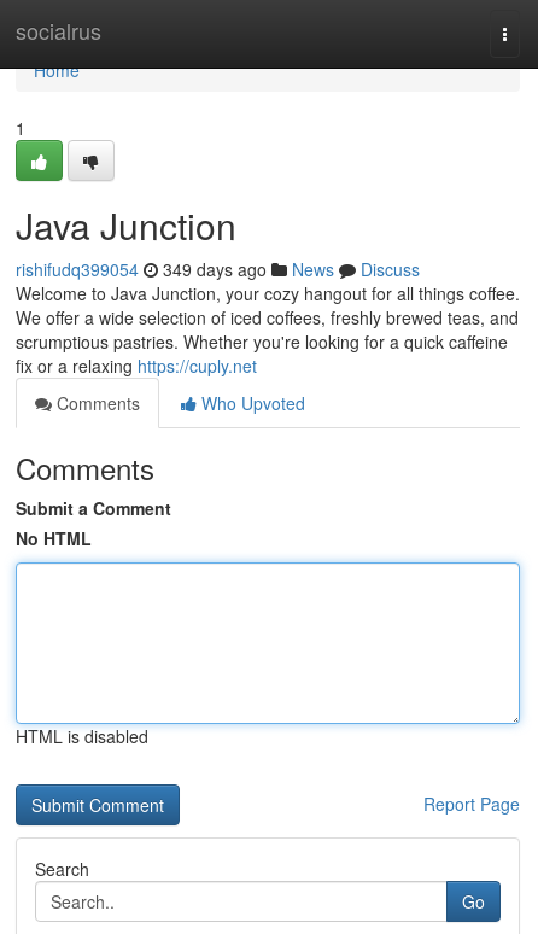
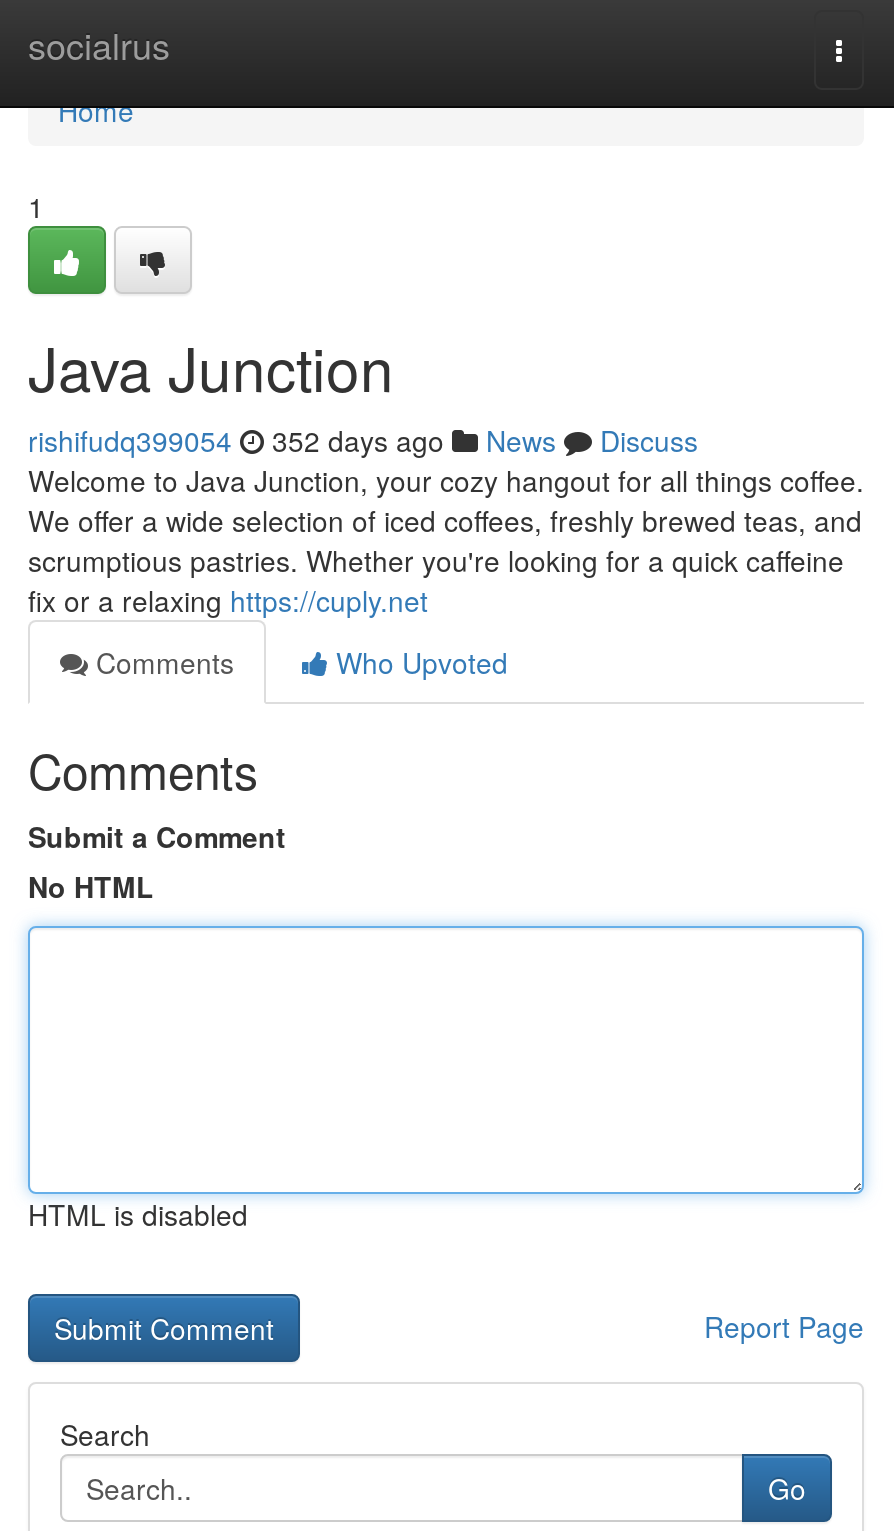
- rishifudq399054 349 days ago News Discuss
+ rishifudq399054 352 days ago News Discuss
